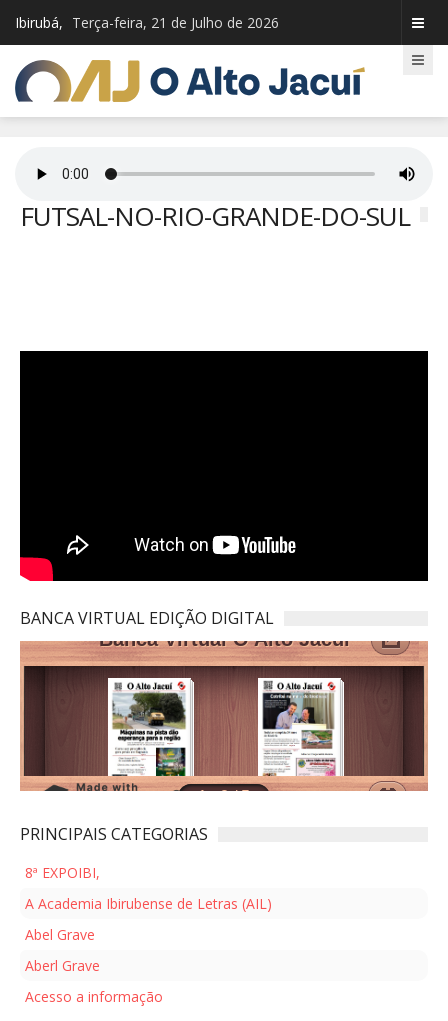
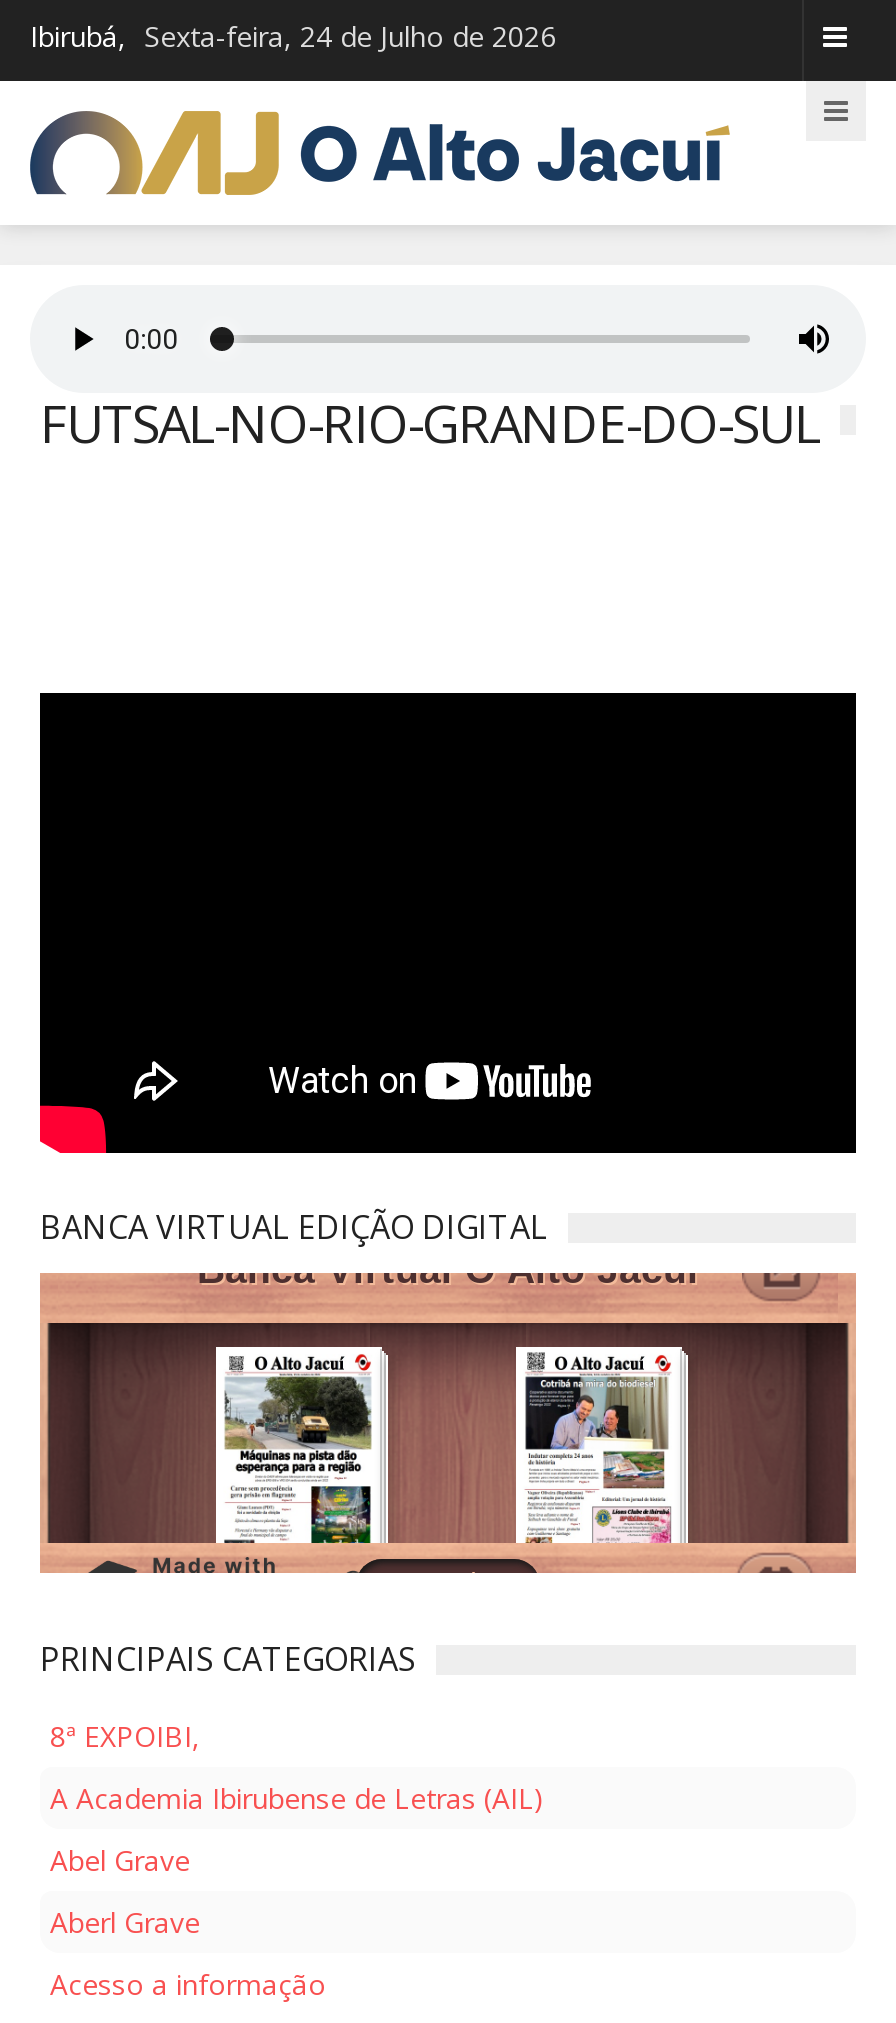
- Ibirubá, Terça-feira, 21 de Julho de 2026
+ Ibirubá, Sexta-feira, 24 de Julho de 2026
